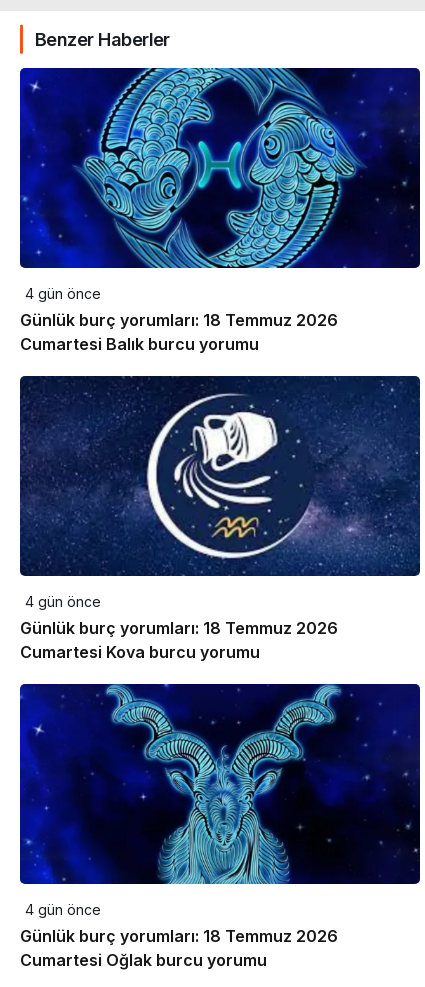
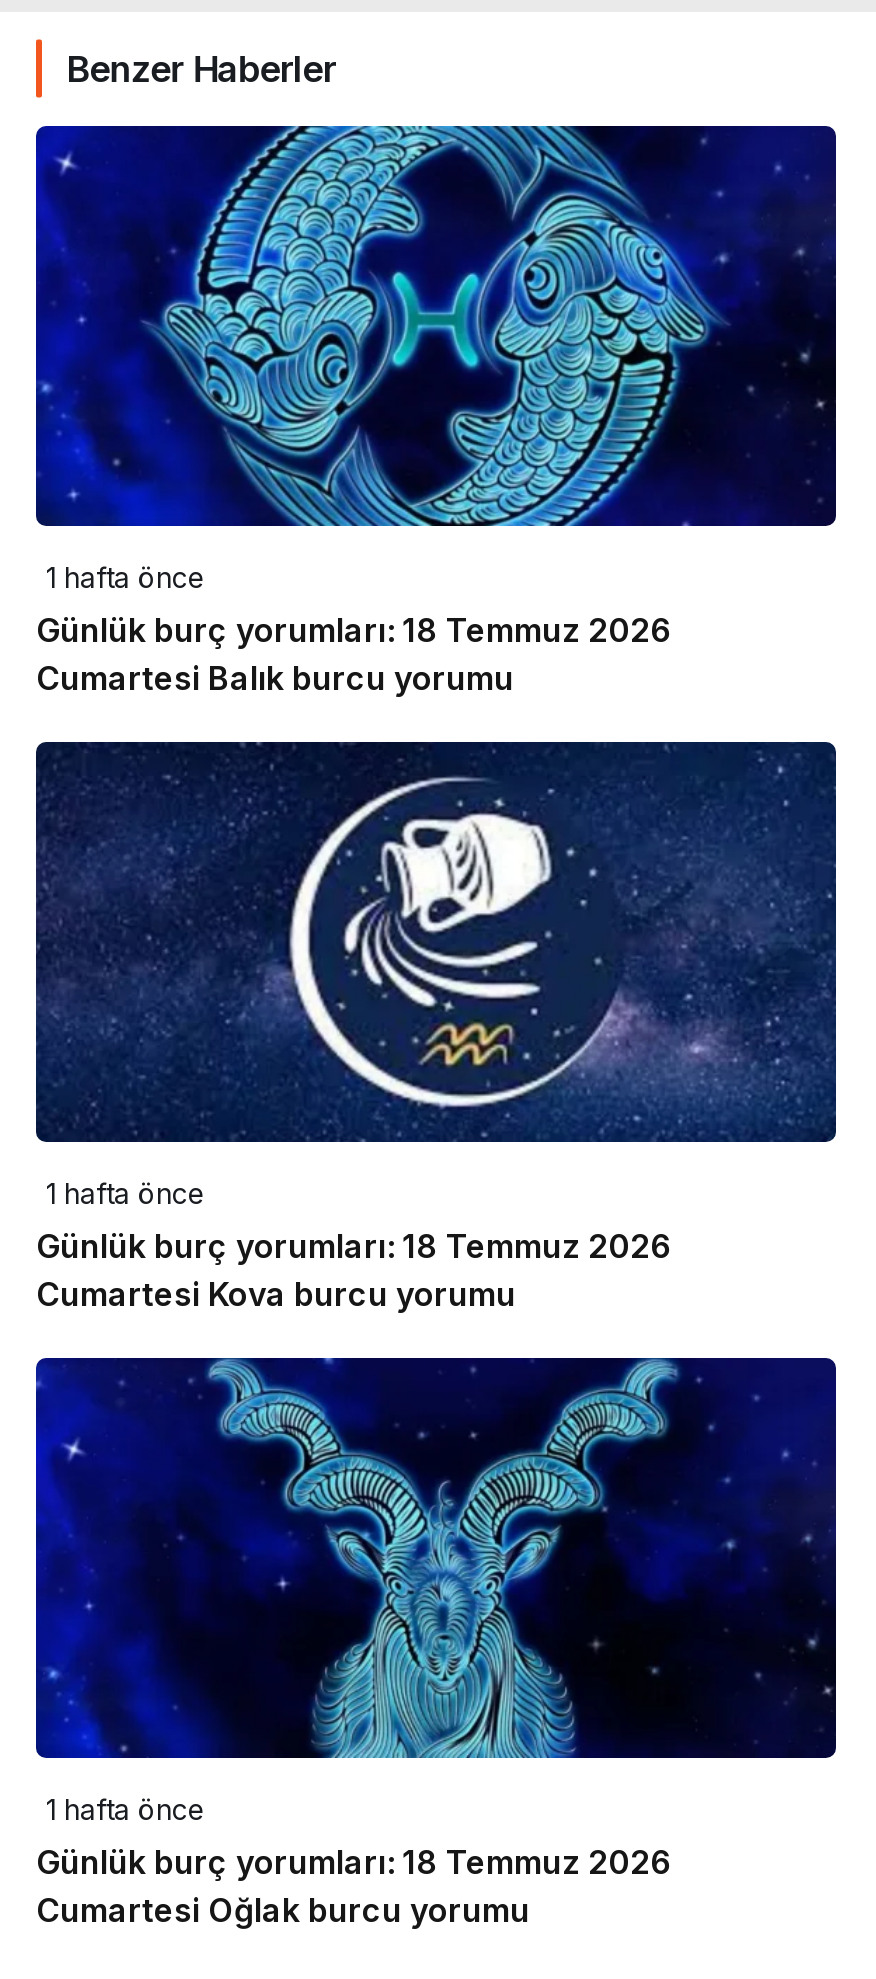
- 4 gün önce
+ 1 hafta önce

- 4 gün önce
+ 1 hafta önce

- 4 gün önce
+ 1 hafta önce
